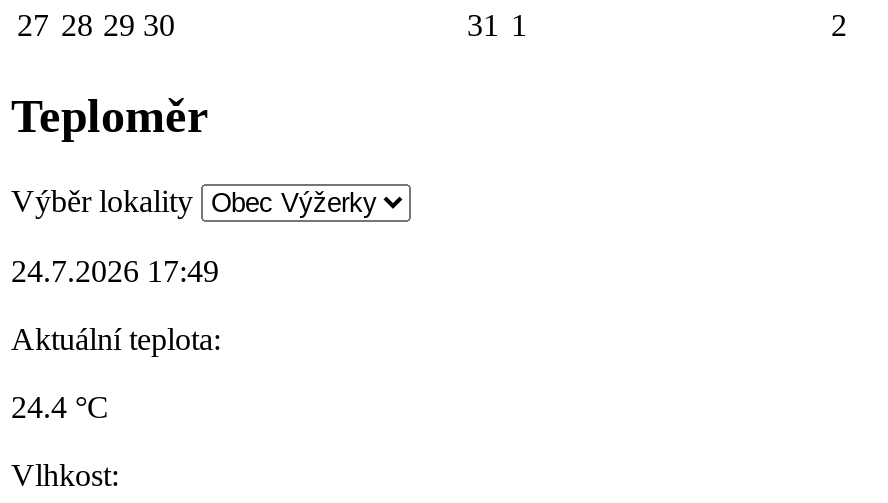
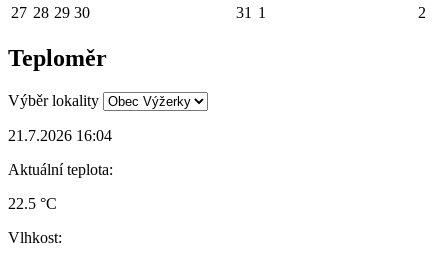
- 24.7.2026 17:49
+ 21.7.2026 16:04

- 24.4 °C
+ 22.5 °C
